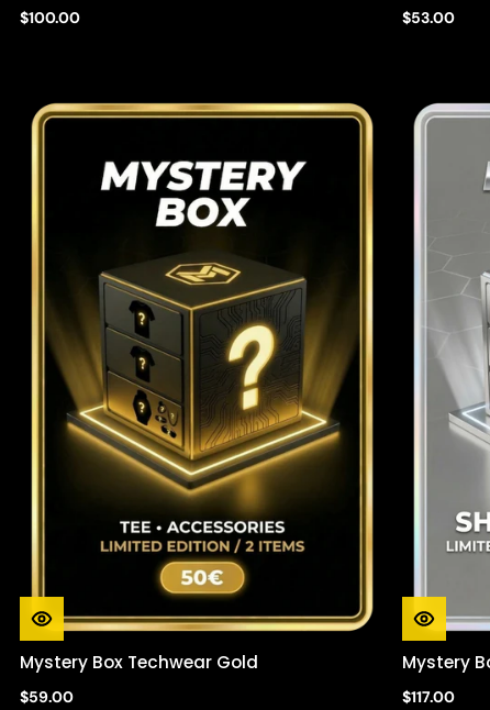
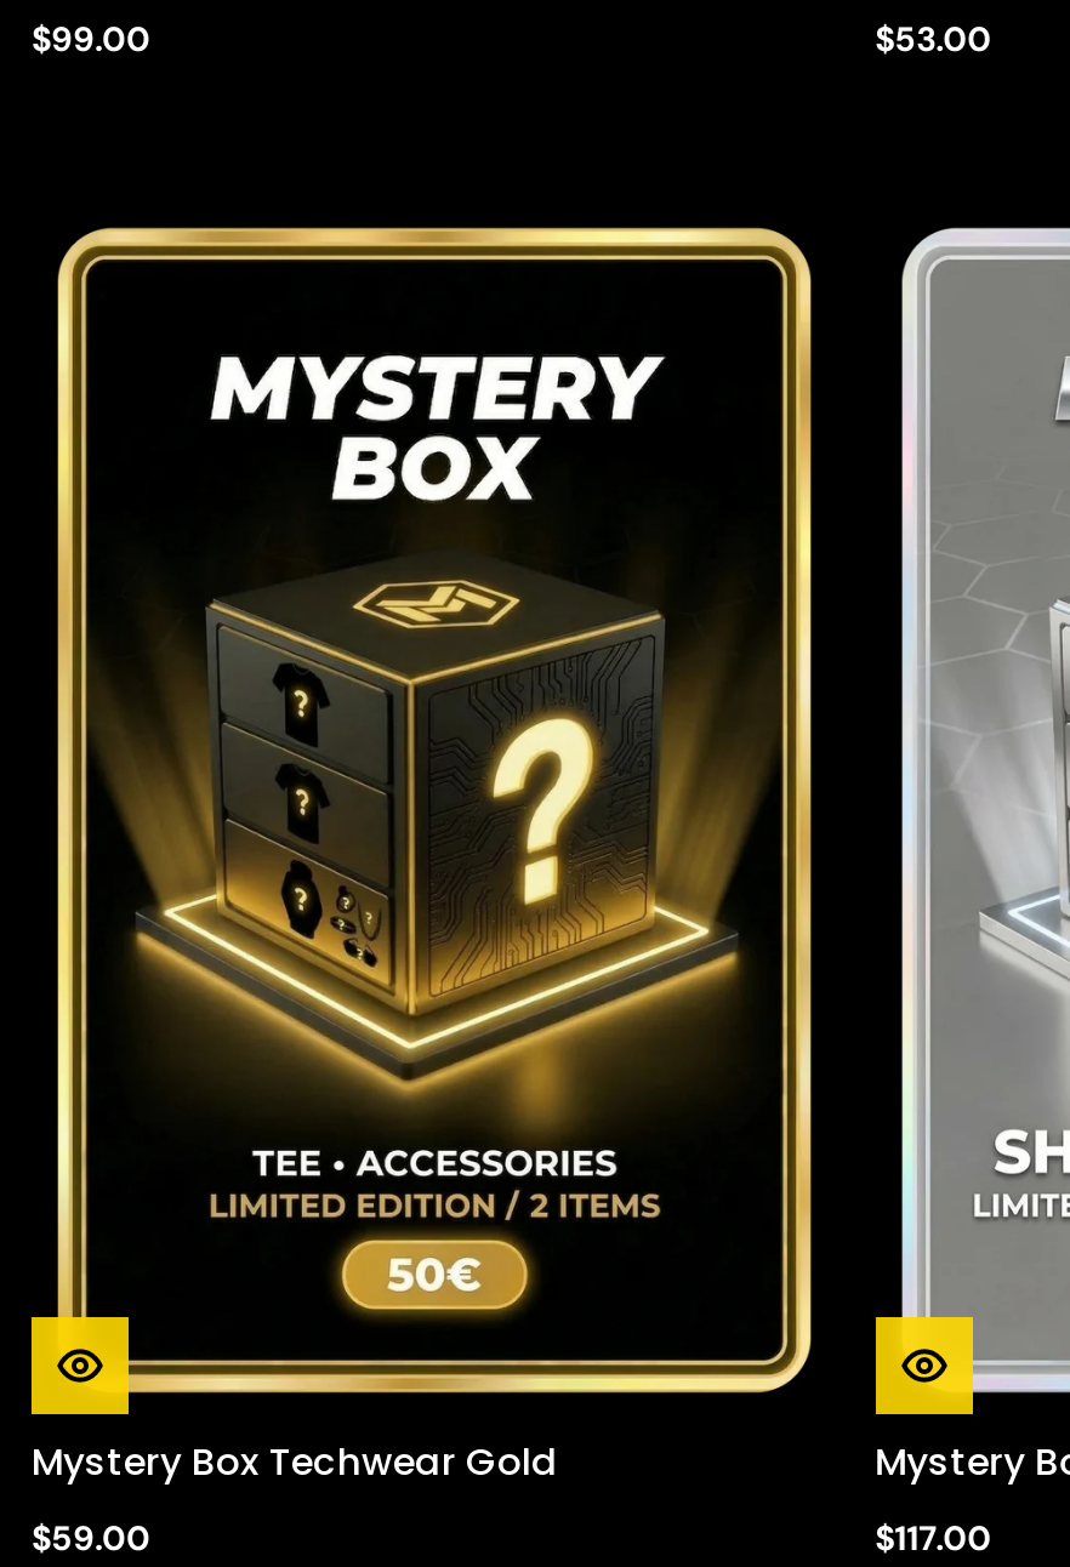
- $100.00
+ $99.00
